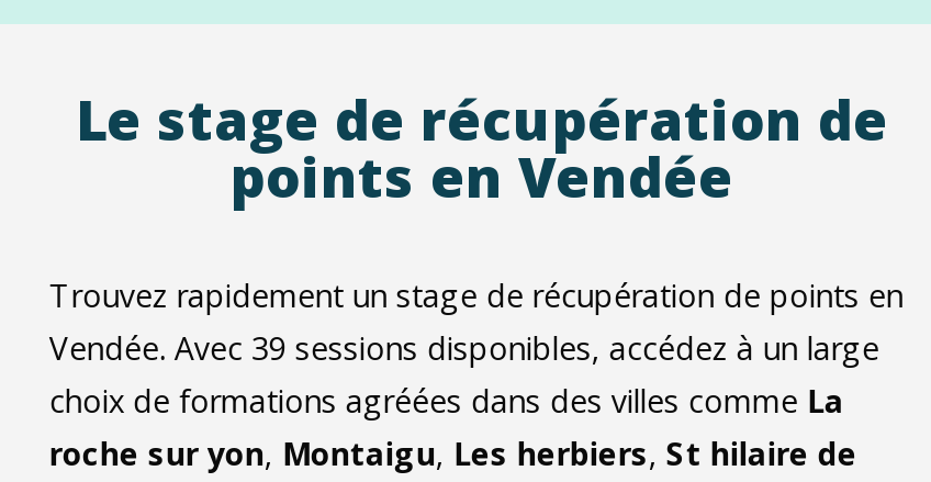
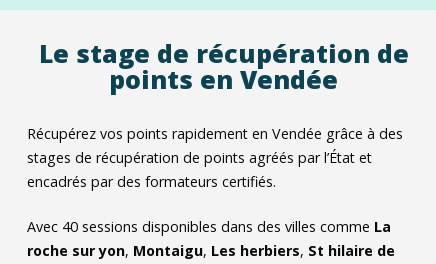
- Trouvez rapidement un stage de récupération de points en
- Vendée. Avec 39 sessions disponibles, accédez à un large
- choix de formations agréées dans des villes comme La
+ Récupérez vos points rapidement en Vendée grâce à des
+ stages de récupération de points agréés par l’État et
+ encadrés par des formateurs certifiés.
+ Avec 40 sessions disponibles dans des villes comme La
